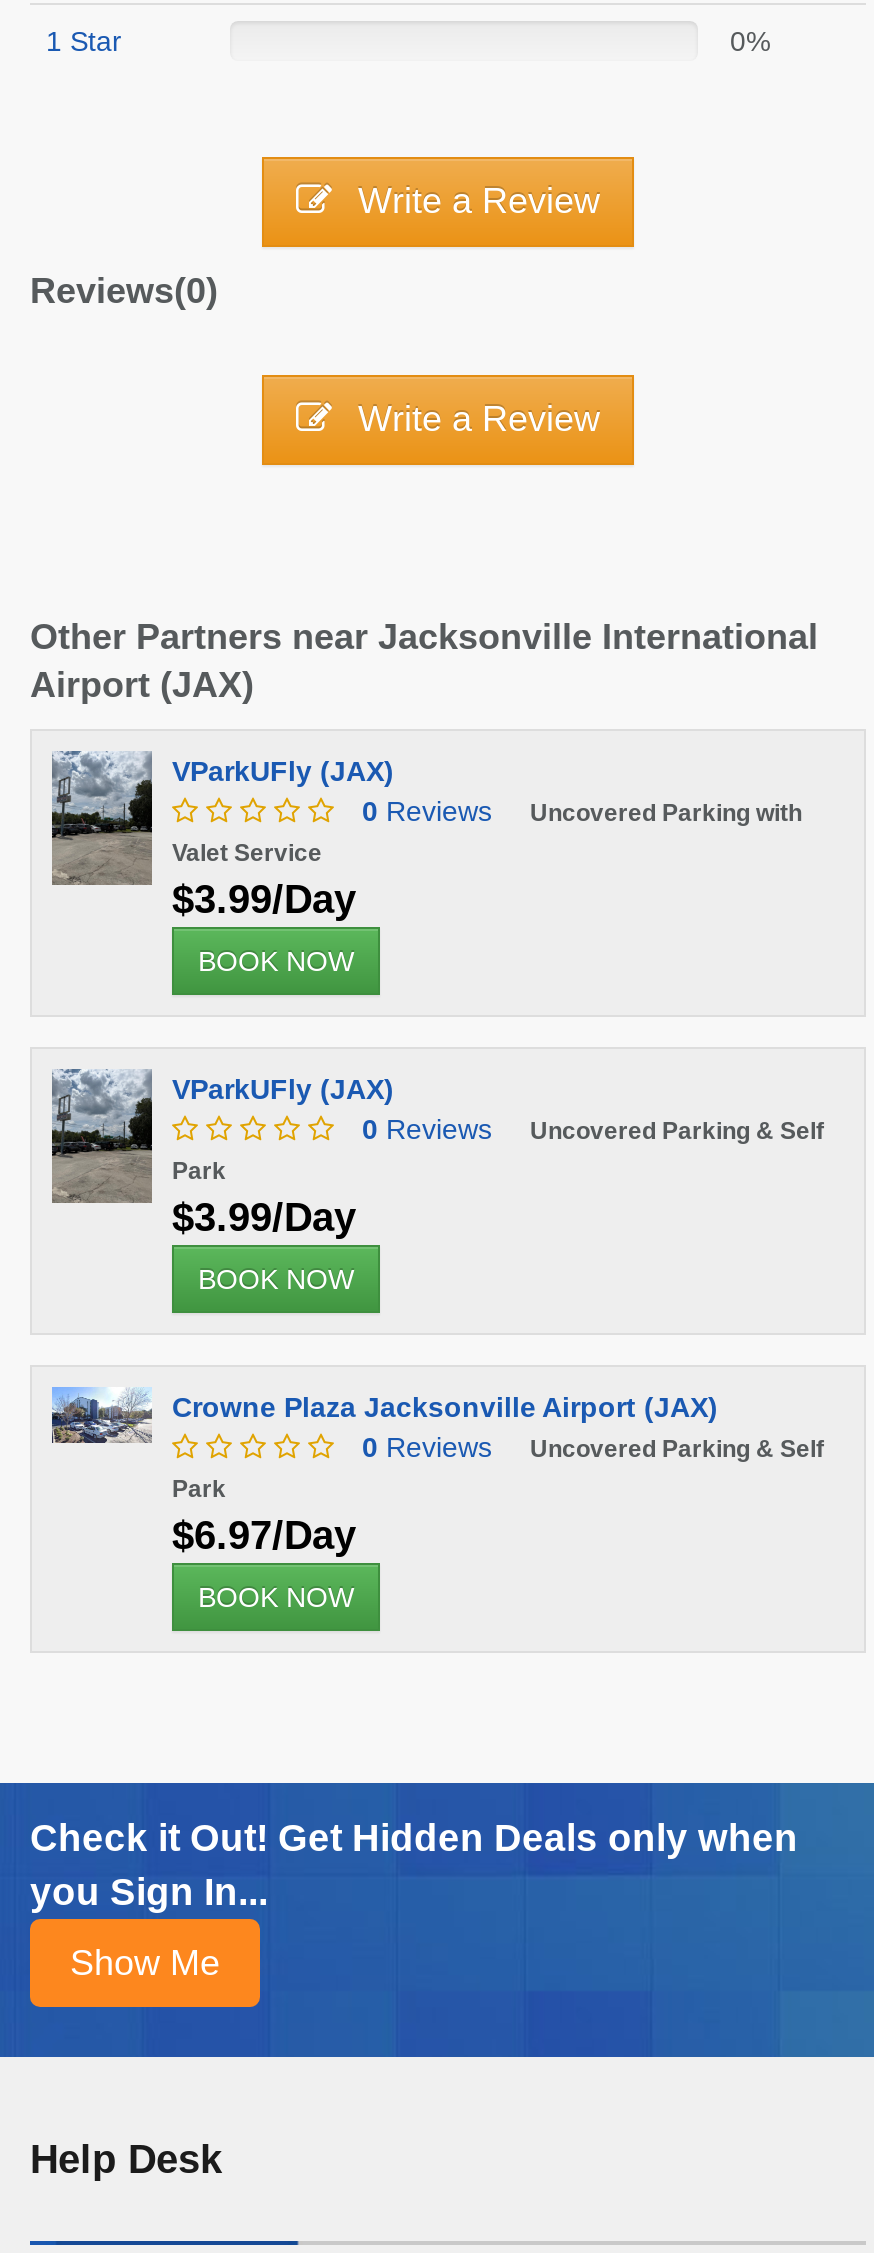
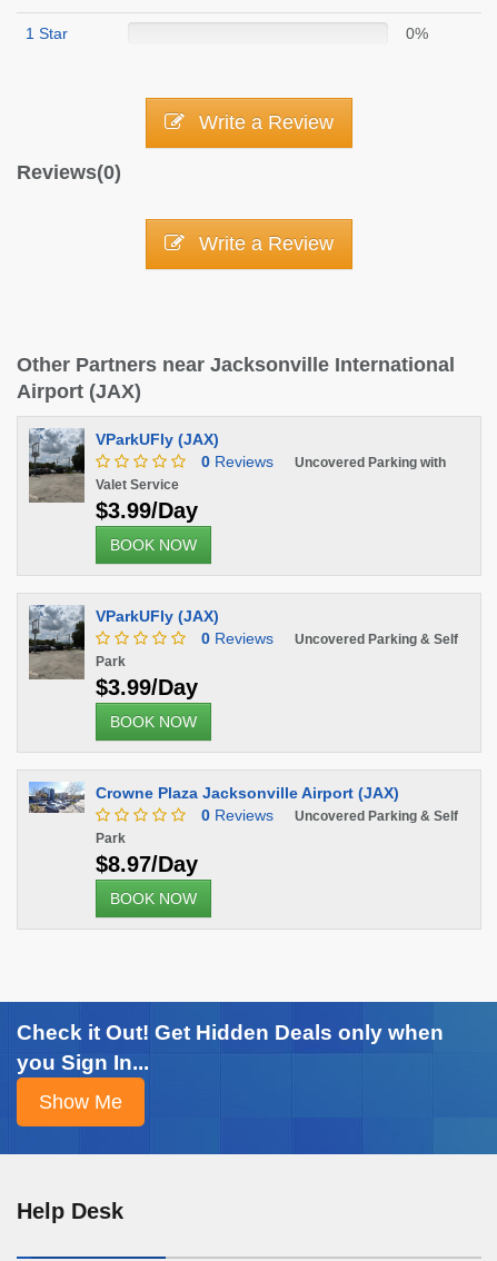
- $6.97/Day
+ $8.97/Day
